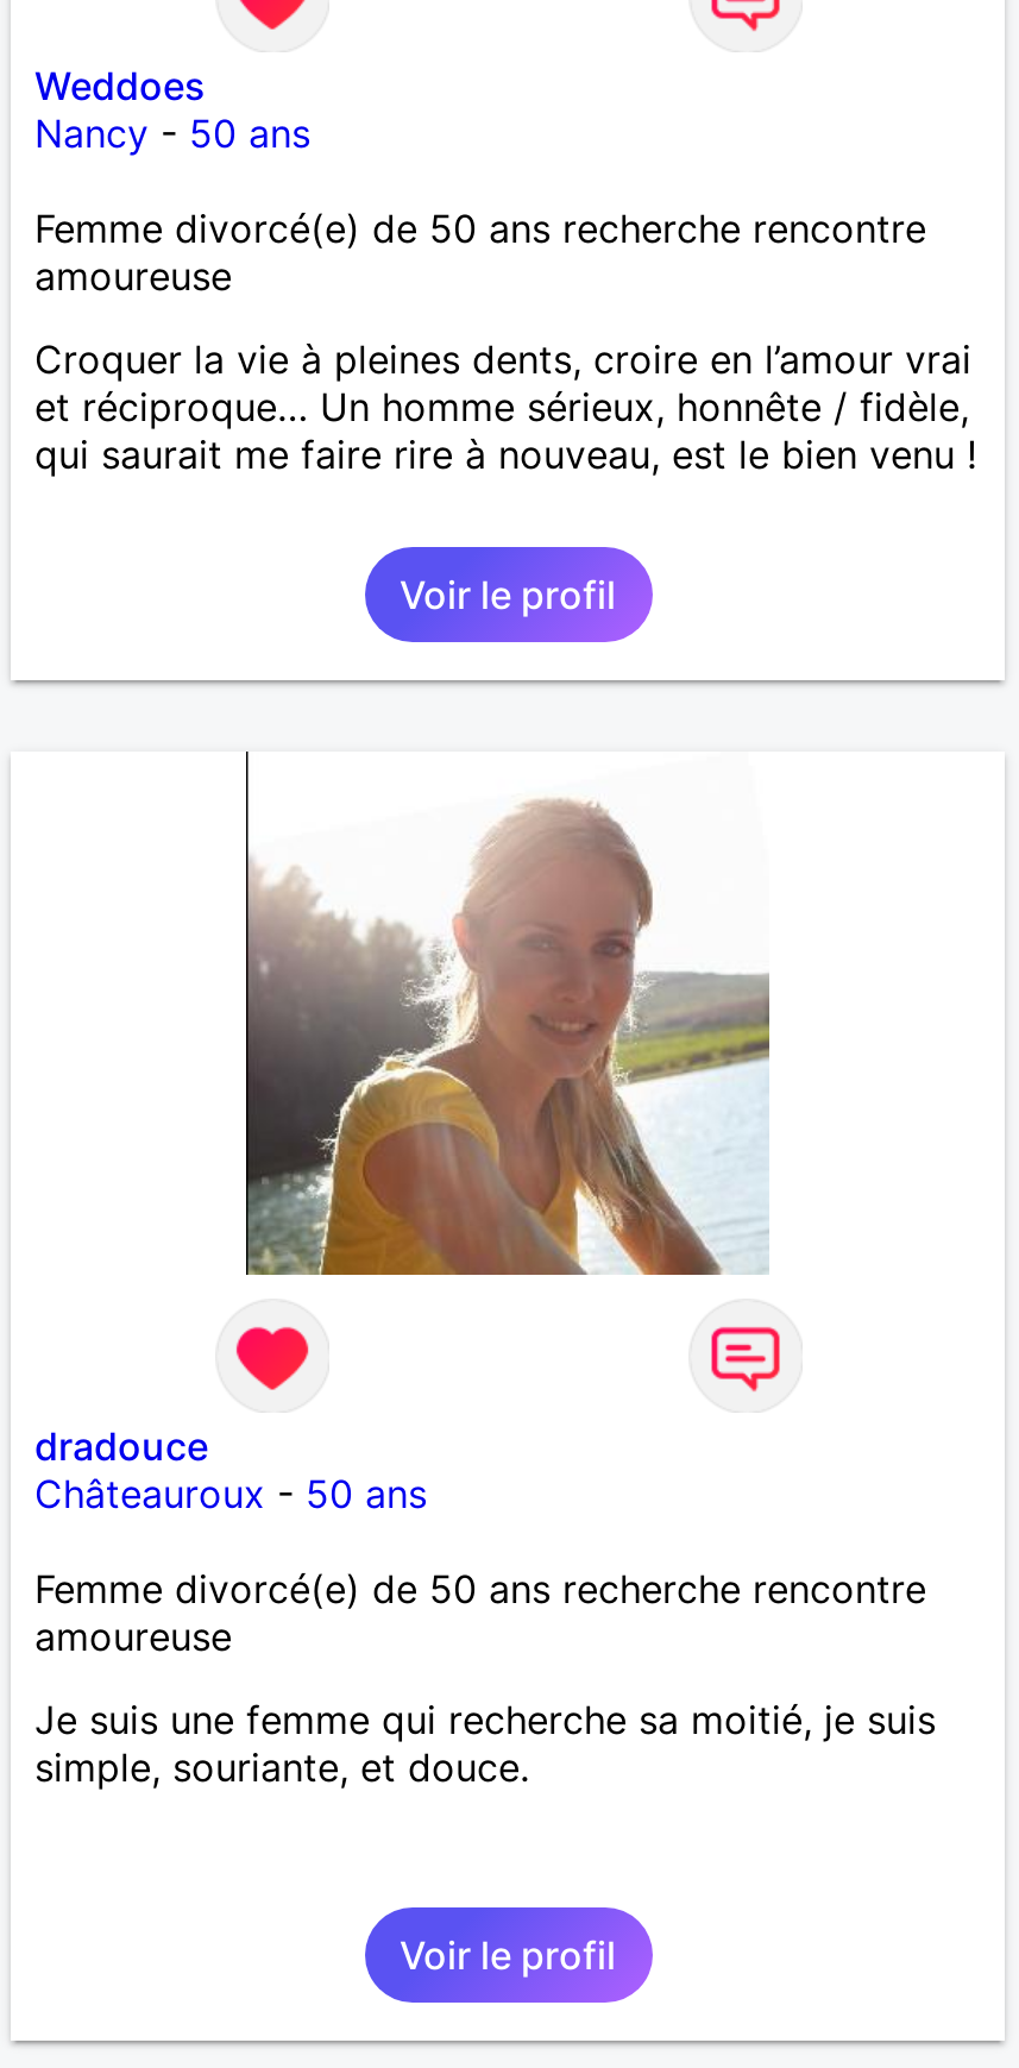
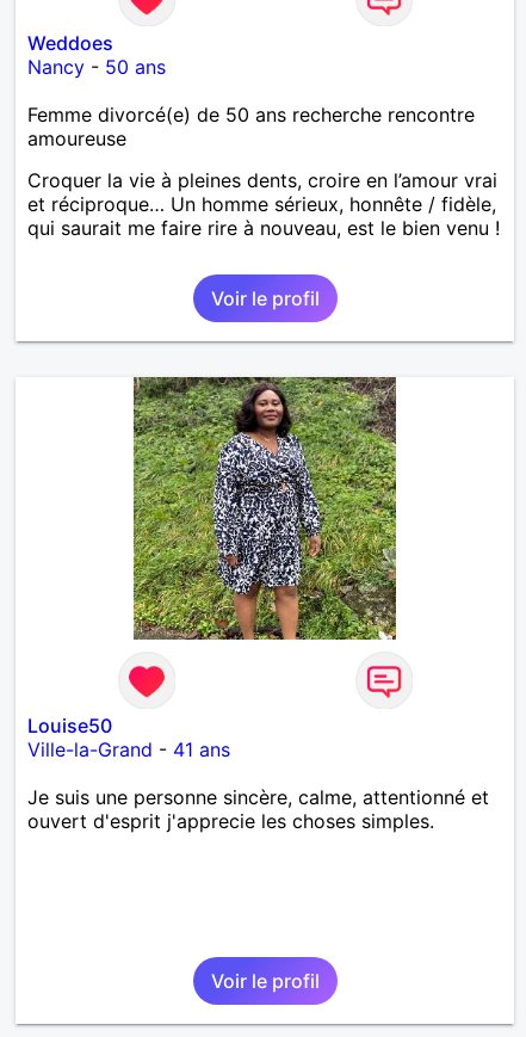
- [image]
+ [image]

- dradouce
- Châteauroux - 50 ans
- Femme divorcé(e) de 50 ans recherche rencontre
- amoureuse
- Je suis une femme qui recherche sa moitié, je suis
- simple, souriante, et douce.
+ Louise50
+ Ville-la-Grand - 41 ans
+ Je suis une personne sincère, calme, attentionné et
+ ouvert d'esprit j'apprecie les choses simples.
